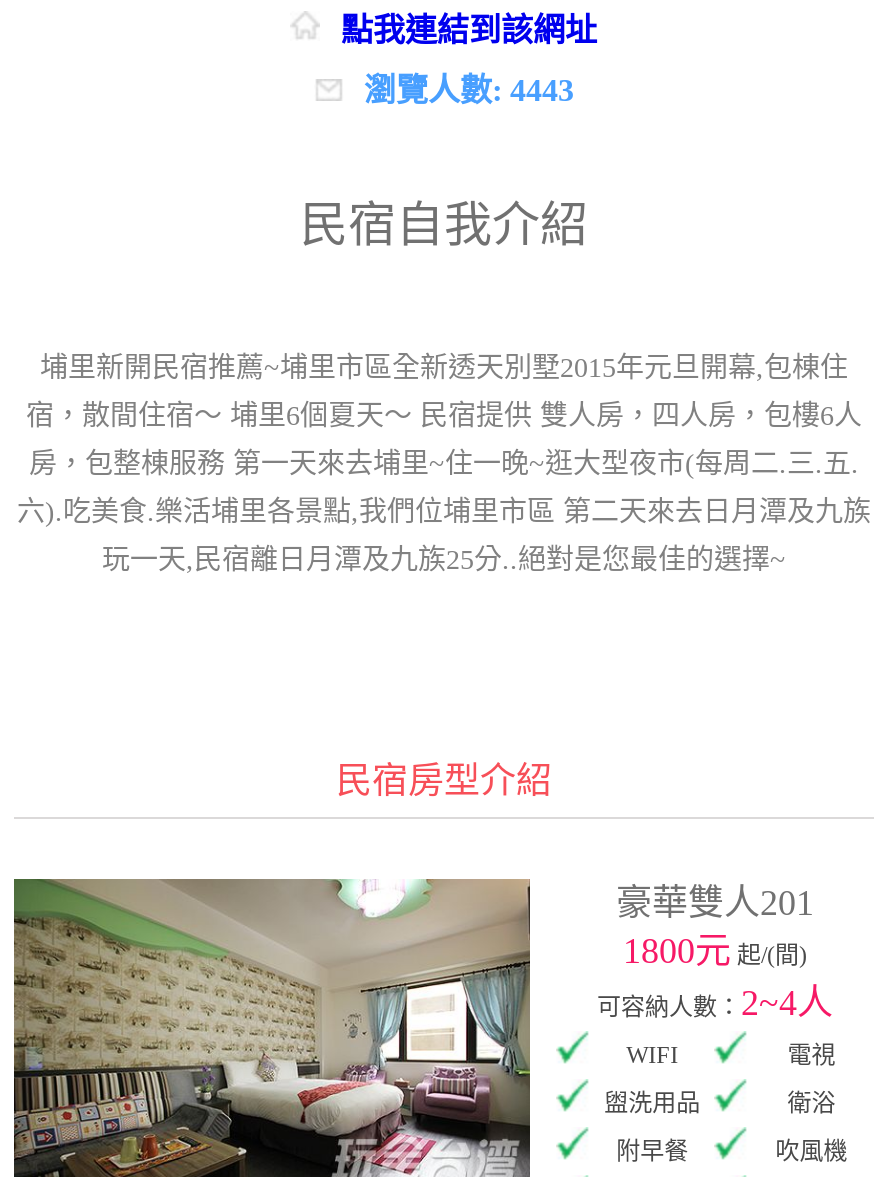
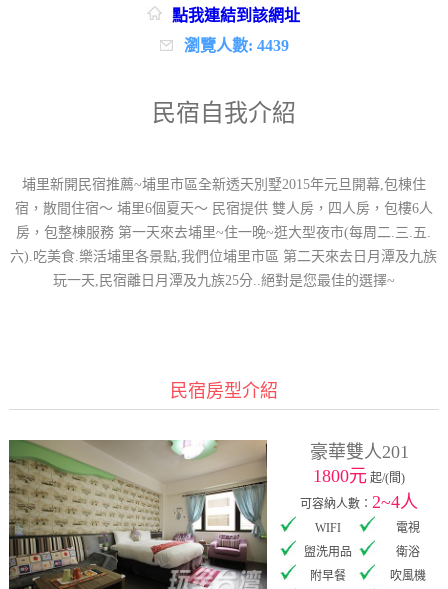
- 瀏覽人數: 4443
+ 瀏覽人數: 4439
